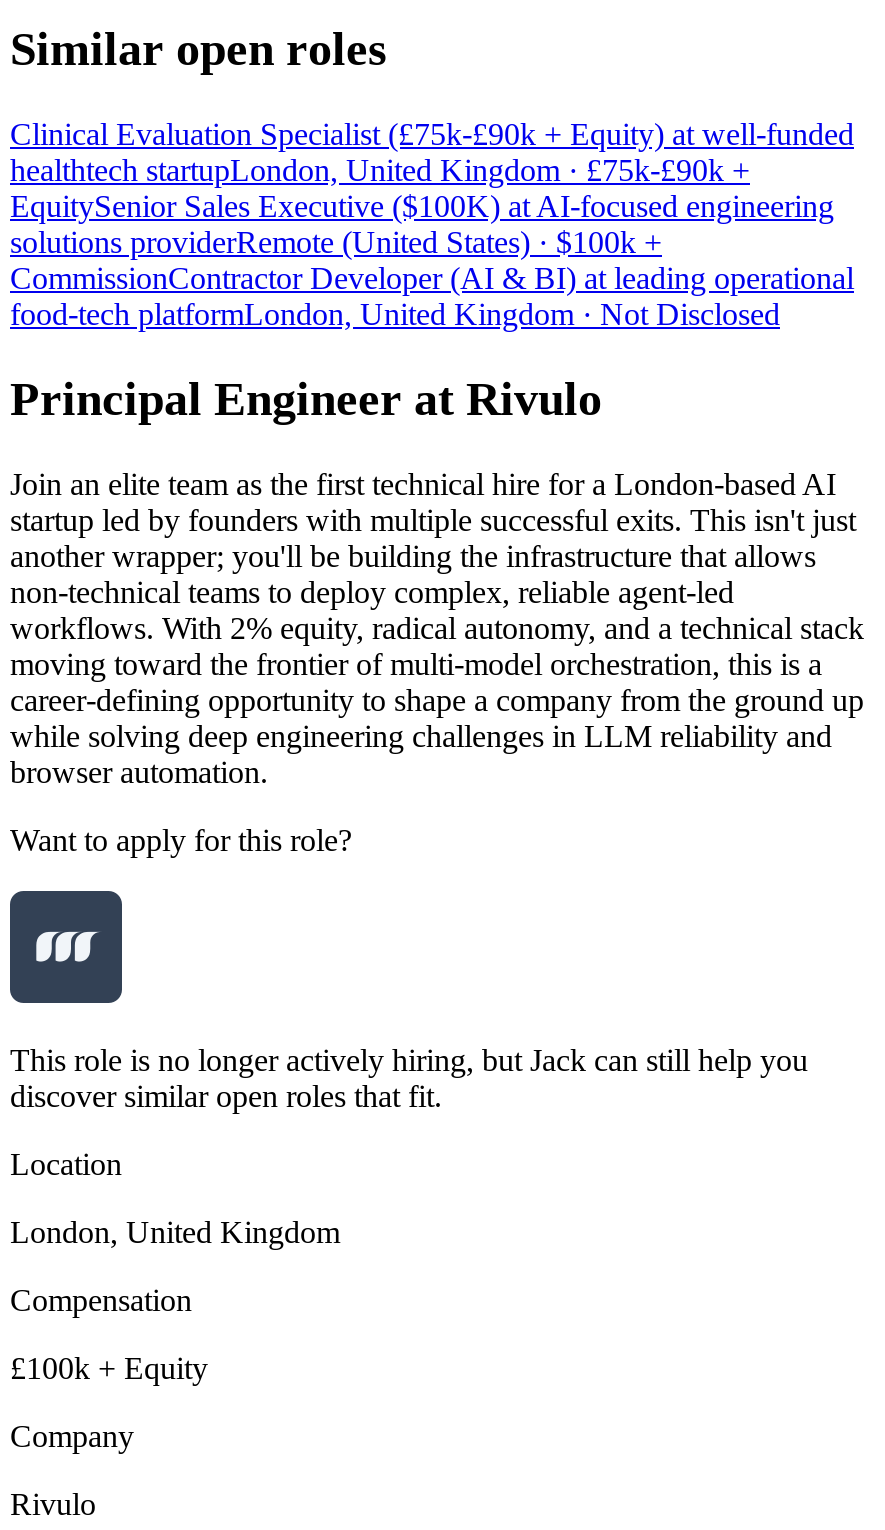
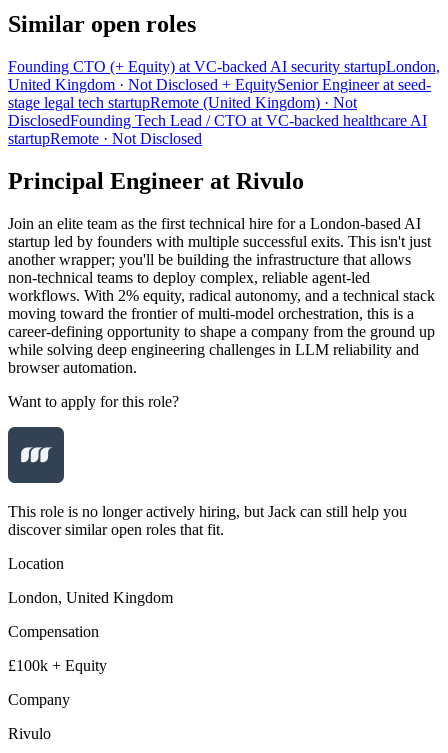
- Clinical Evaluation Specialist (£75k-£90k + Equity) at well-funded
- healthtech startupLondon, United Kingdom · £75k-£90k +
- EquitySenior Sales Executive ($100K) at AI-focused engineering
- solutions providerRemote (United States) · $100k +
- CommissionContractor Developer (AI & BI) at leading operational
- food-tech platformLondon, United Kingdom · Not Disclosed
+ Founding CTO (+ Equity) at VC-backed AI security startupLondon,
+ United Kingdom · Not Disclosed + EquitySenior Engineer at seed-
+ stage legal tech startupRemote (United Kingdom) · Not
+ DisclosedFounding Tech Lead / CTO at VC-backed healthcare AI
+ startupRemote · Not Disclosed
